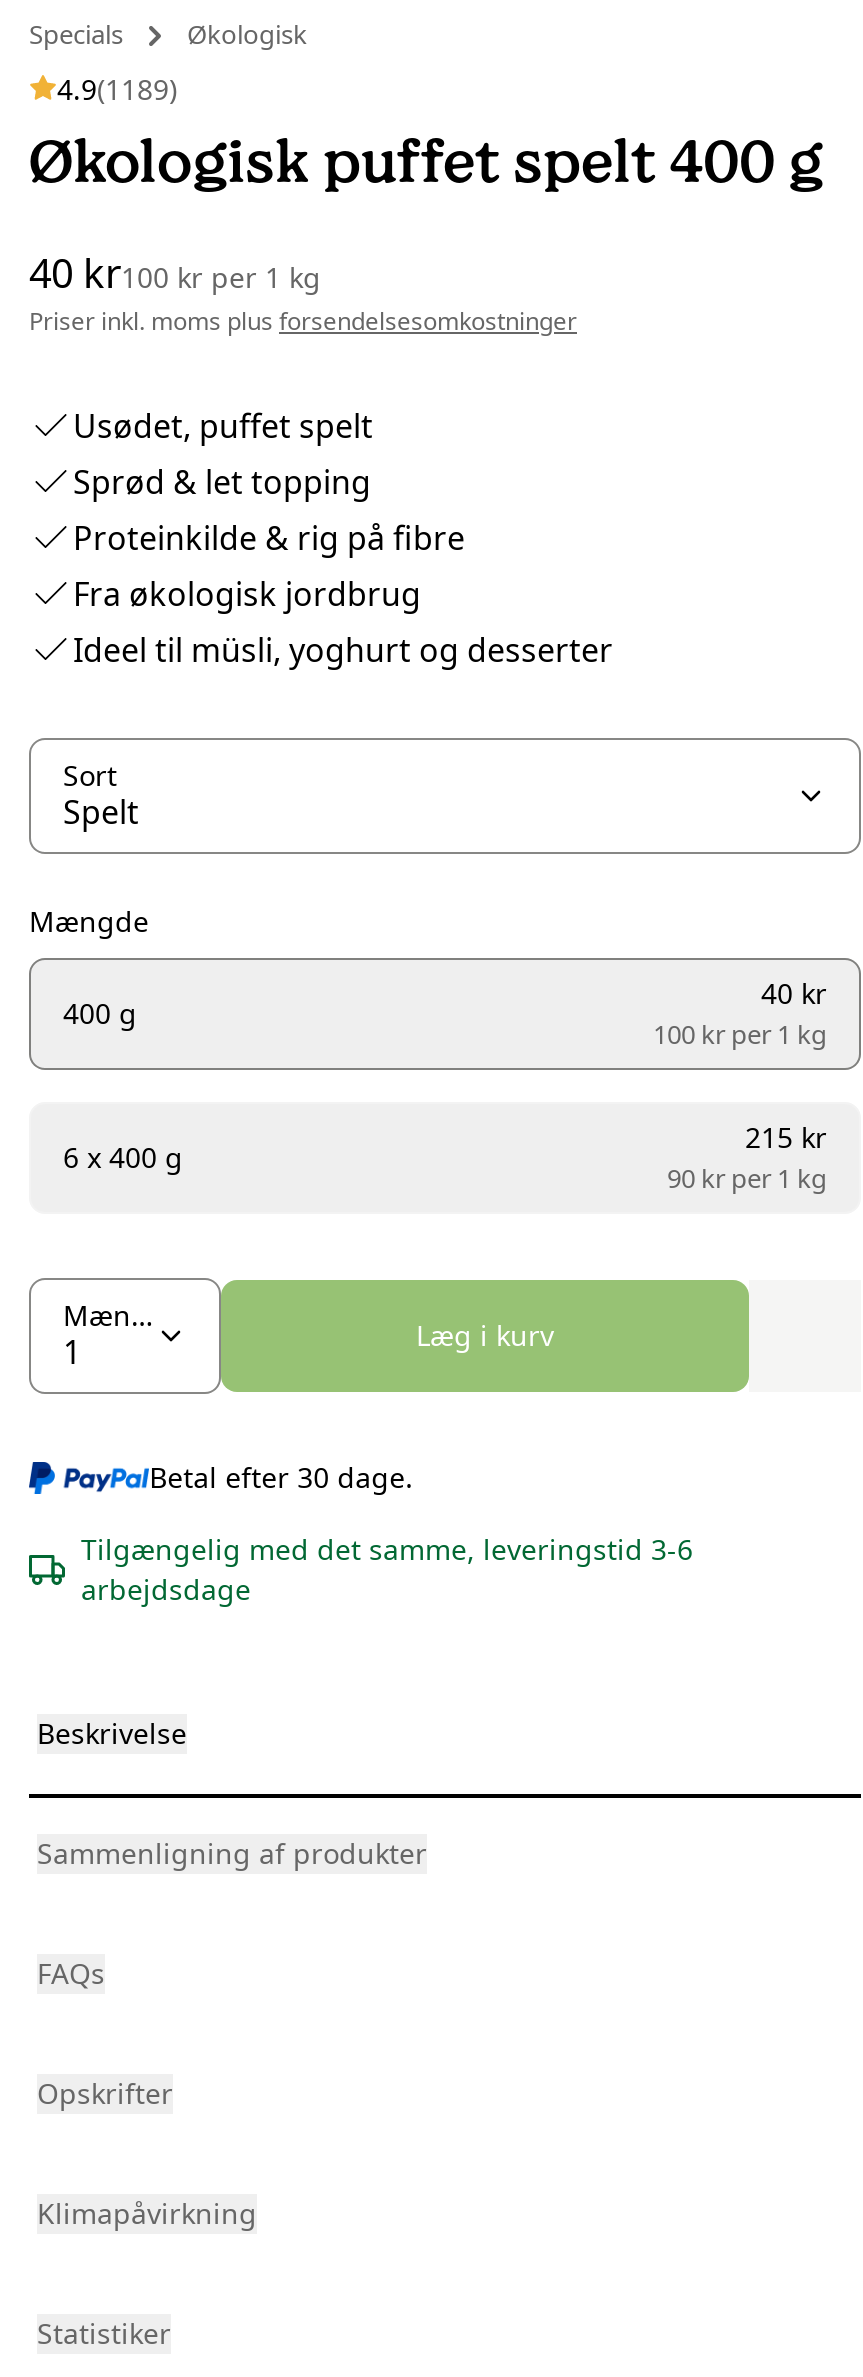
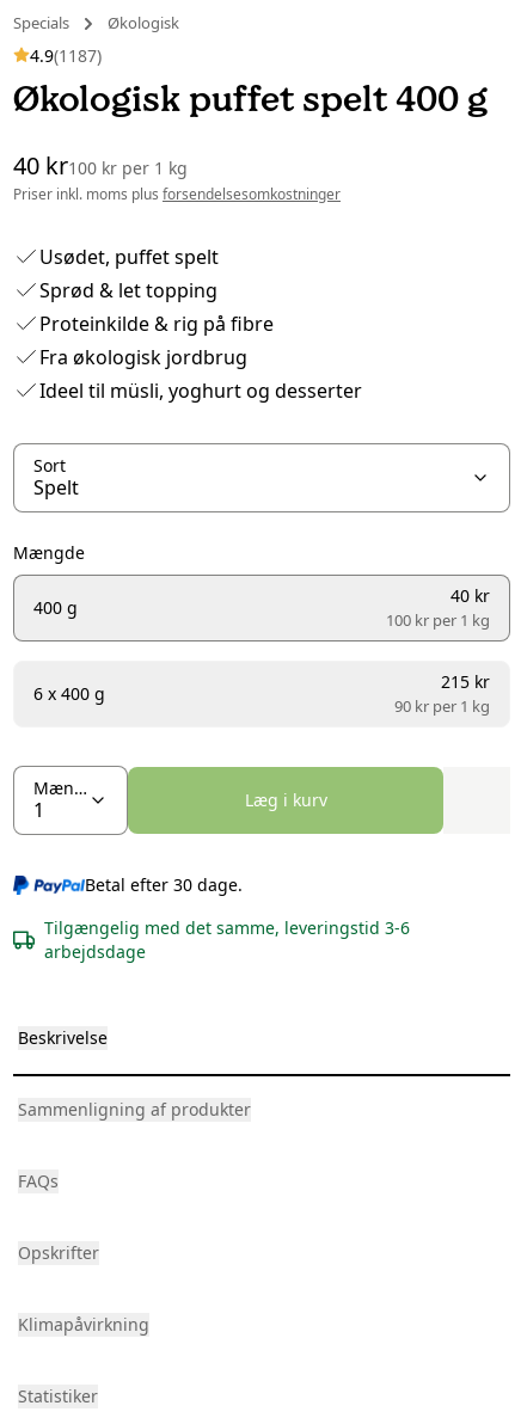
- 4.9(1189)
+ 4.9(1187)
